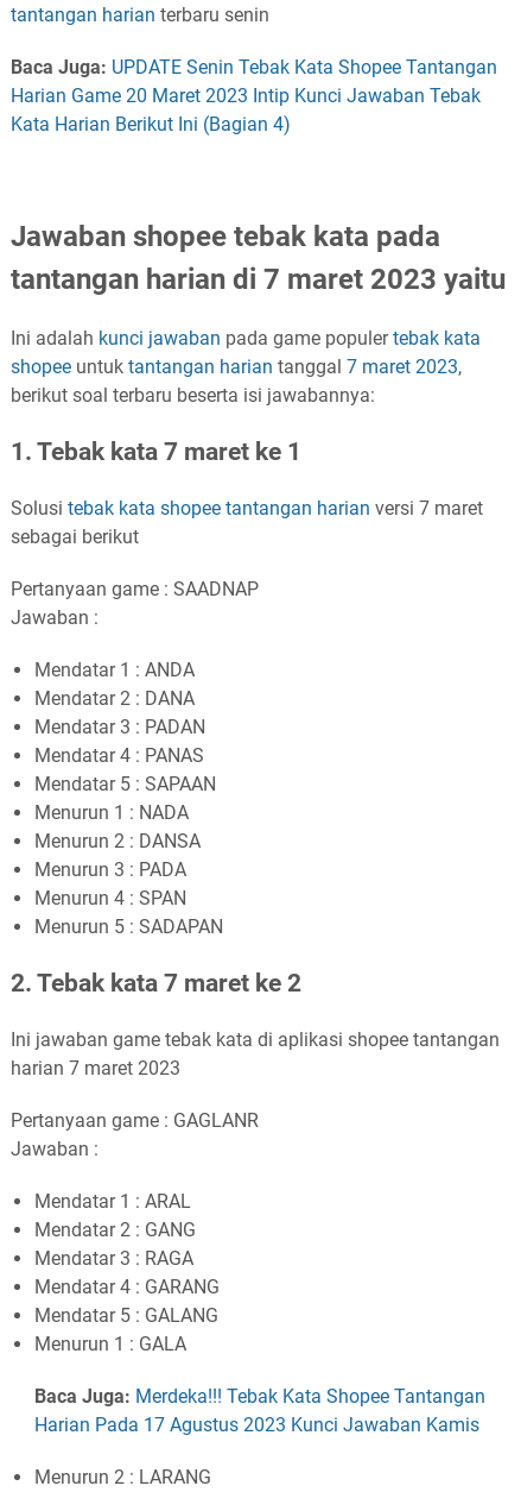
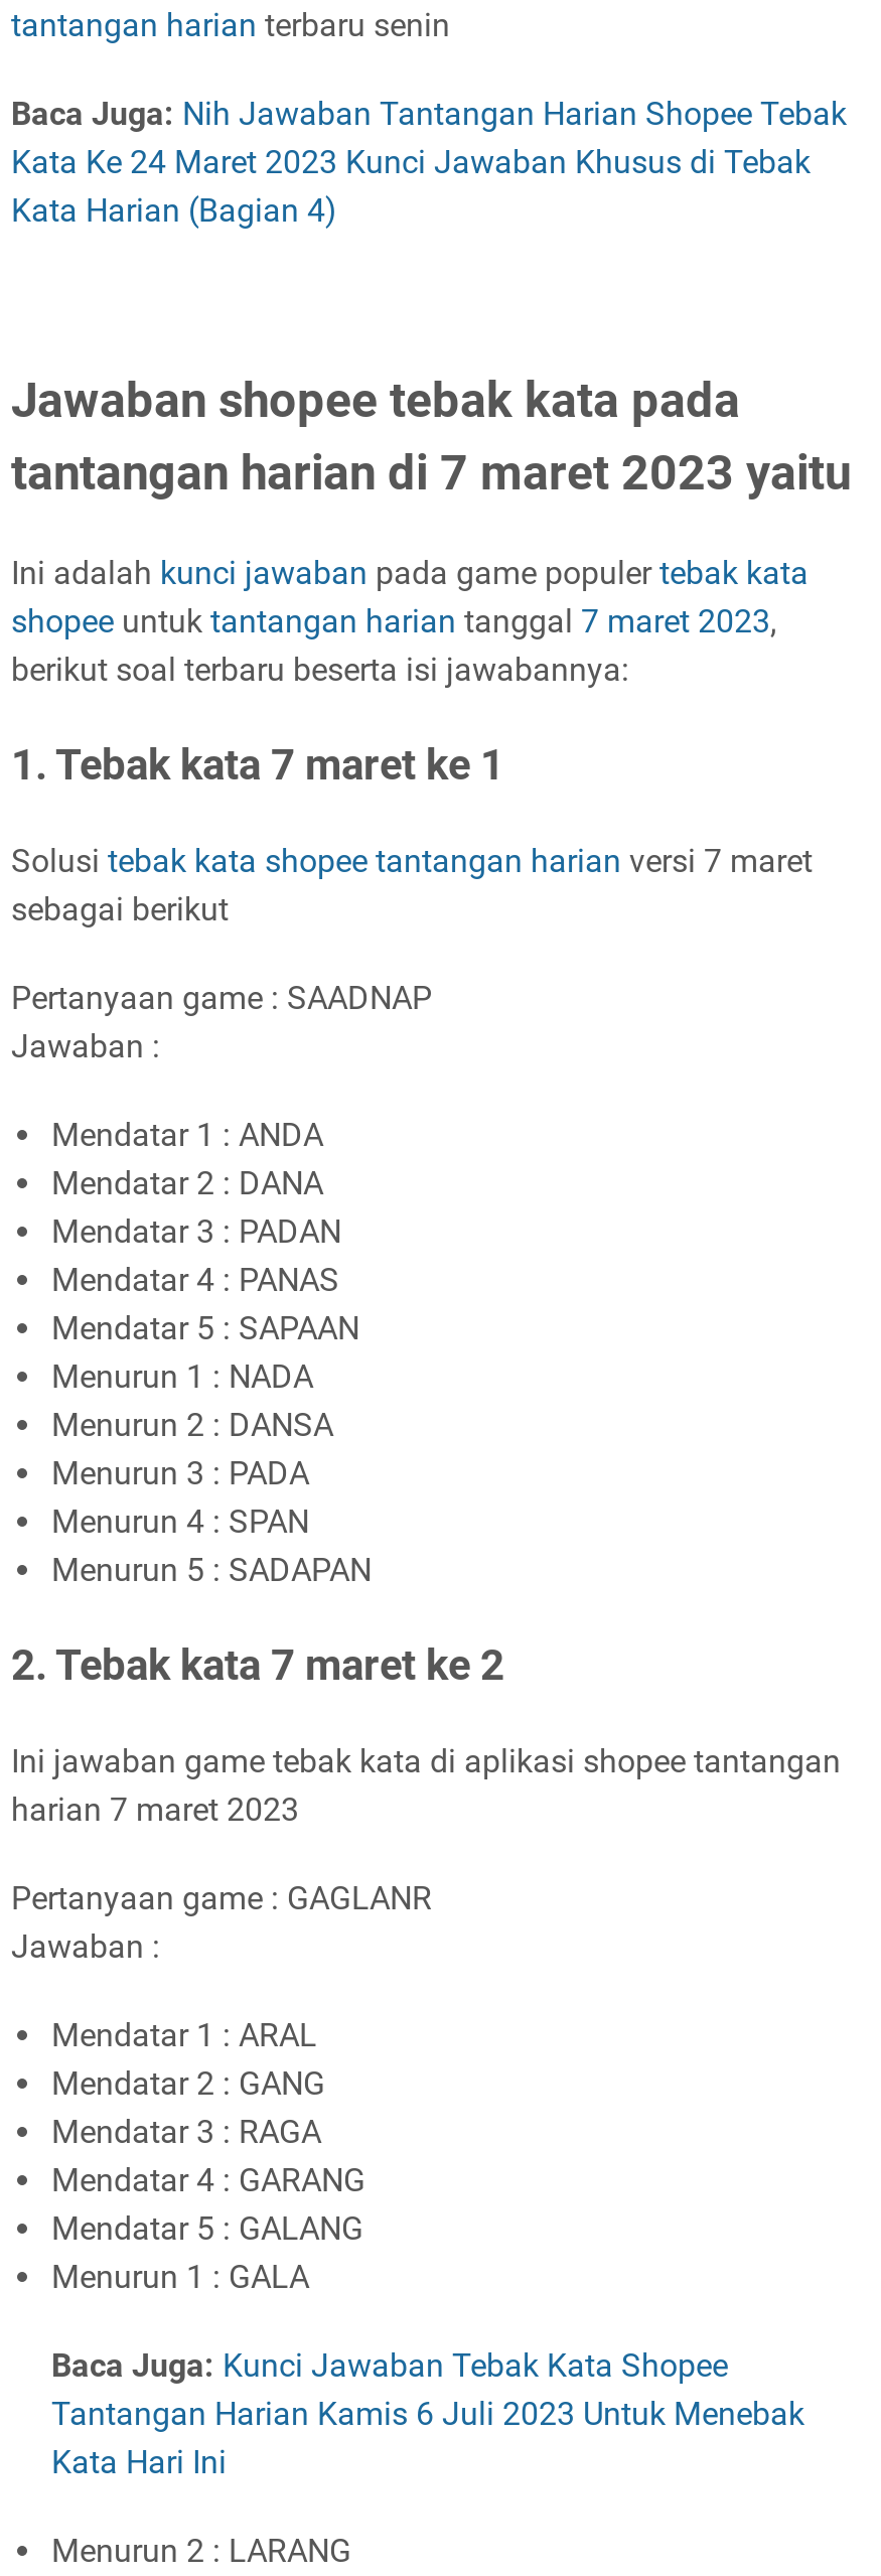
- Baca Juga: UPDATE Senin Tebak Kata Shopee Tantangan
- Harian Game 20 Maret 2023 Intip Kunci Jawaban Tebak
- Kata Harian Berikut Ini (Bagian 4)
+ Baca Juga: Nih Jawaban Tantangan Harian Shopee Tebak
+ Kata Ke 24 Maret 2023 Kunci Jawaban Khusus di Tebak
+ Kata Harian (Bagian 4)

- Baca Juga: Merdeka!!! Tebak Kata Shopee Tantangan
- Harian Pada 17 Agustus 2023 Kunci Jawaban Kamis
+ Baca Juga: Kunci Jawaban Tebak Kata Shopee
+ Tantangan Harian Kamis 6 Juli 2023 Untuk Menebak
+ Kata Hari Ini
